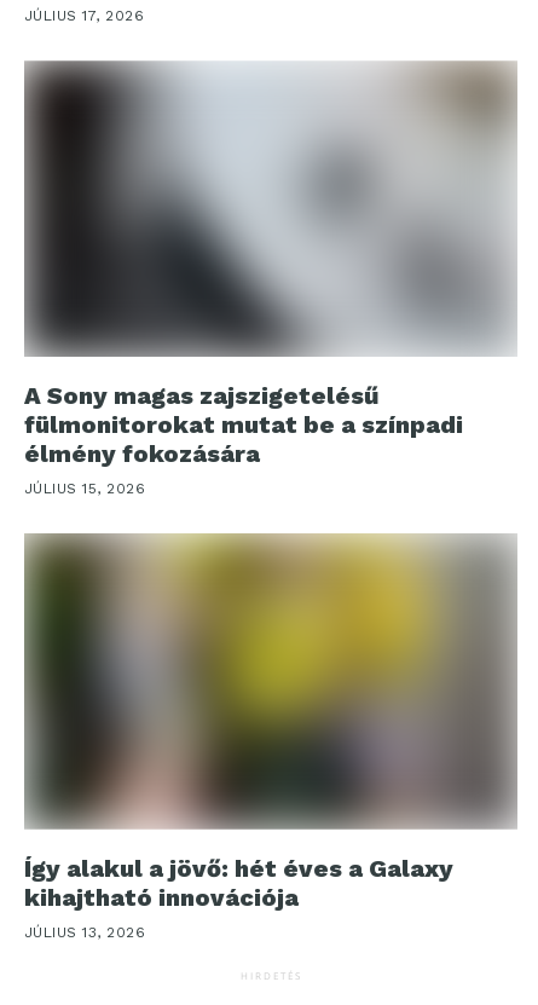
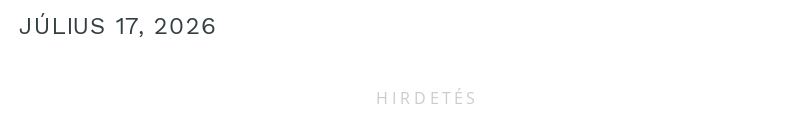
- [image]
- A Sony magas zajszigetelésű
- fülmonitorokat mutat be a színpadi
- élmény fokozására
- JÚLIUS 15, 2026

- [image]
- Így alakul a jövő: hét éves a Galaxy
- kihajtható innovációja
- JÚLIUS 13, 2026
